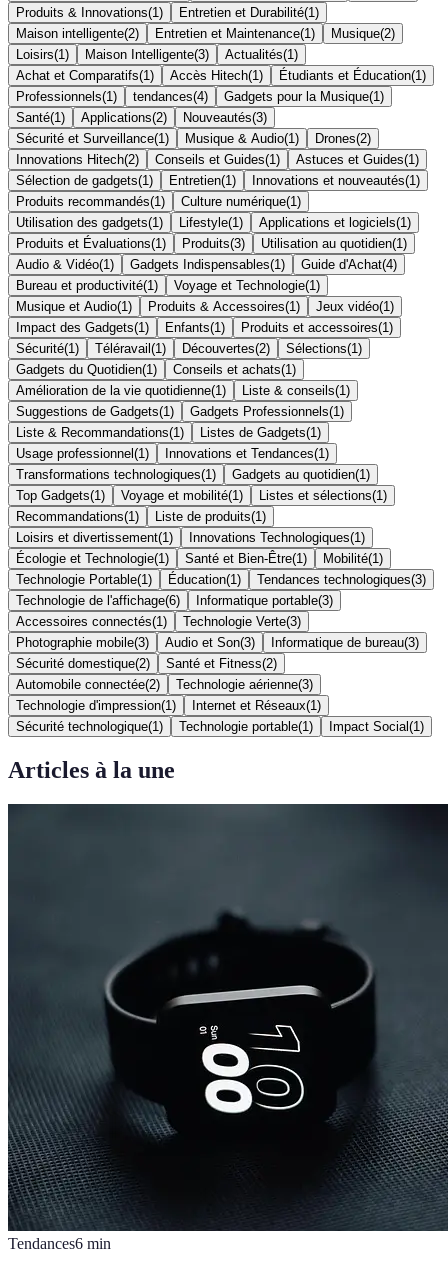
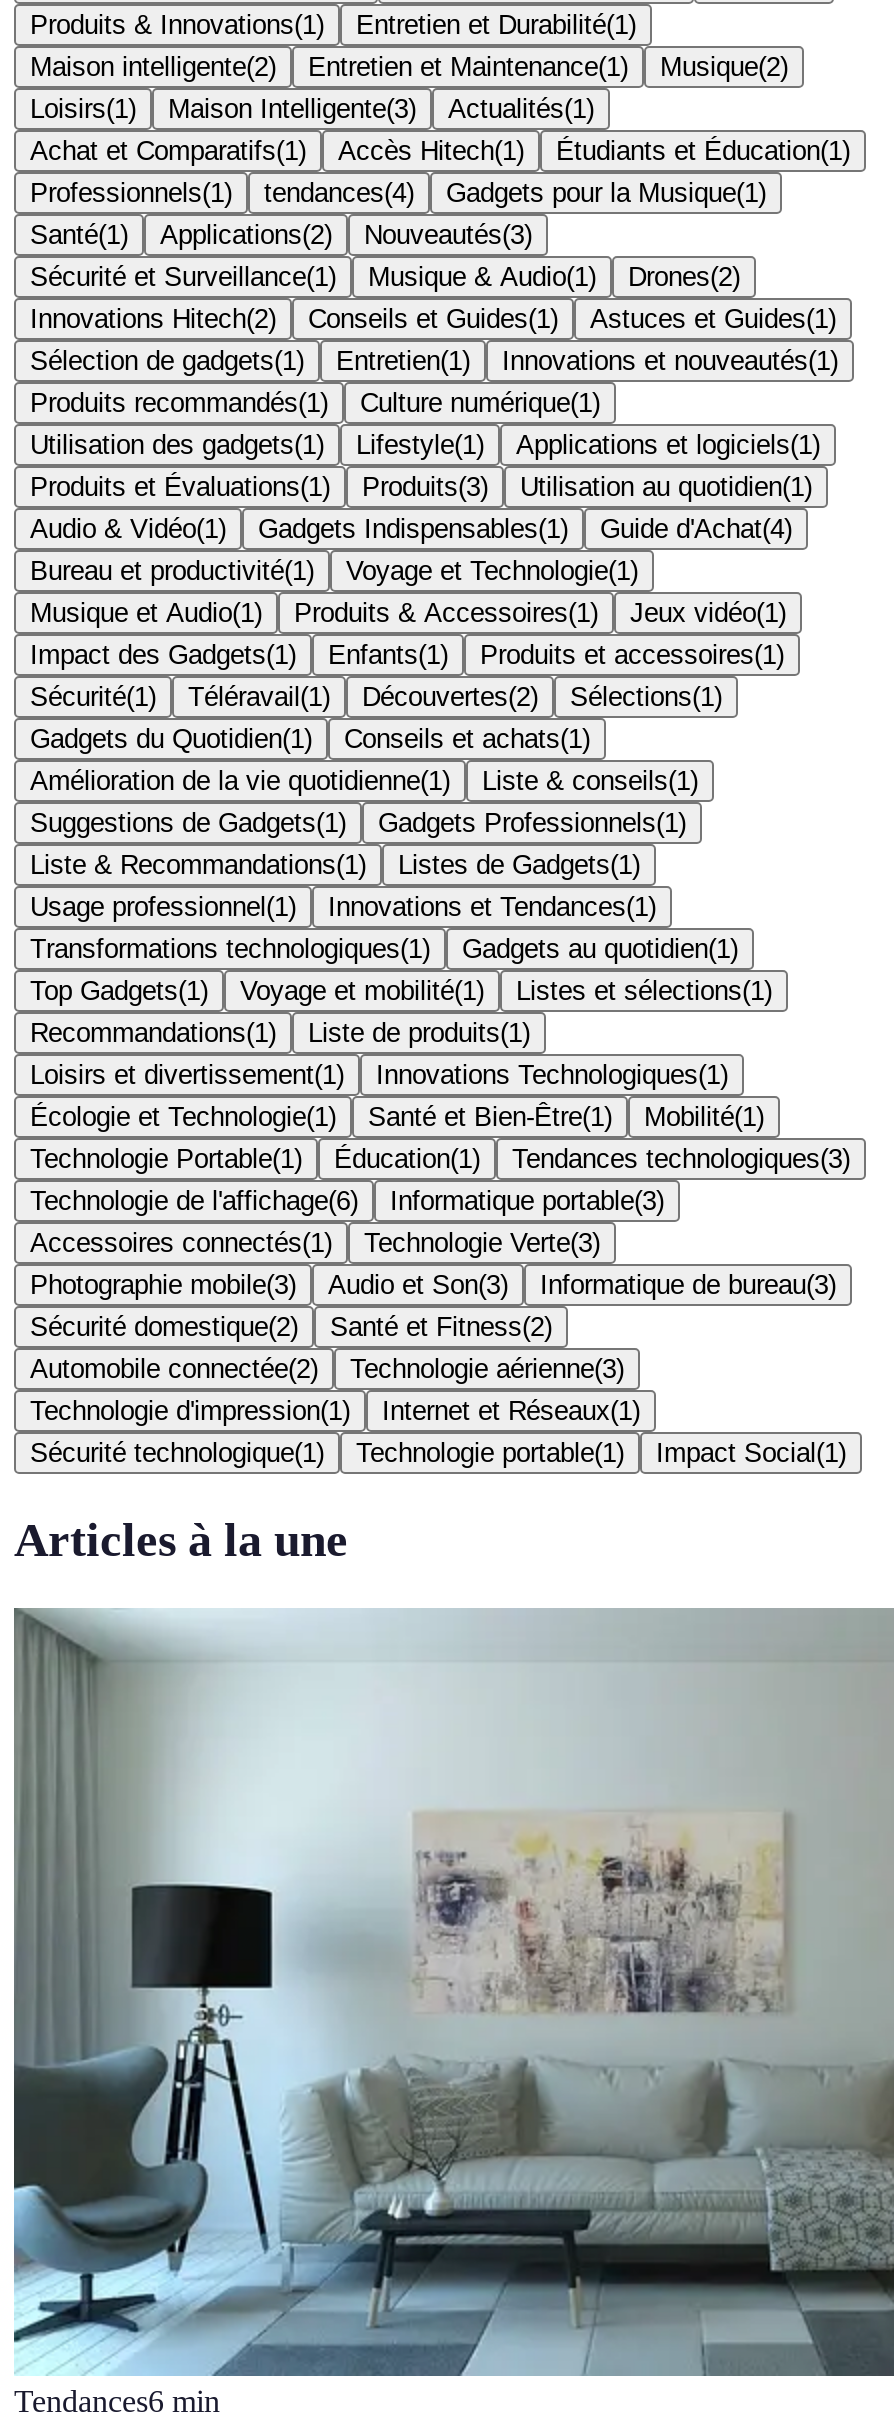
- [image]
+ [image]
